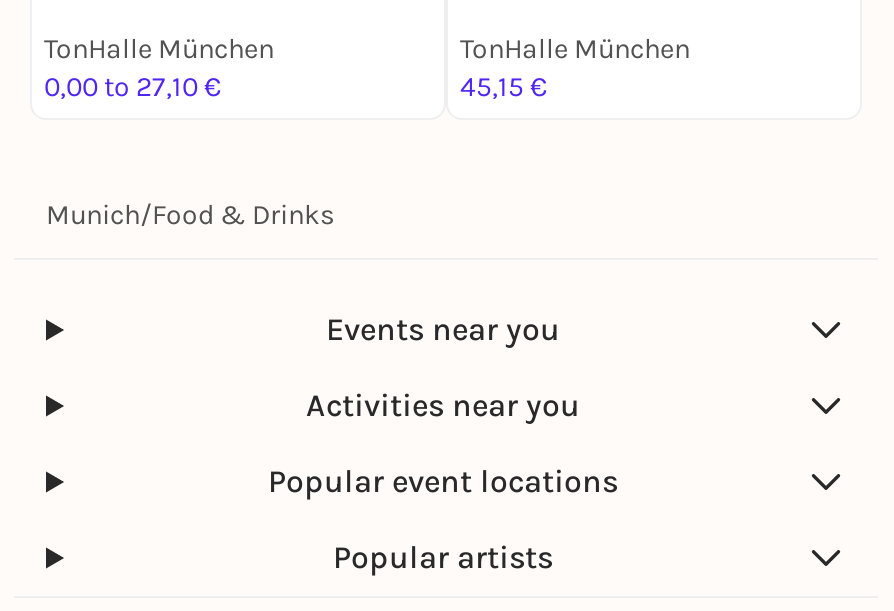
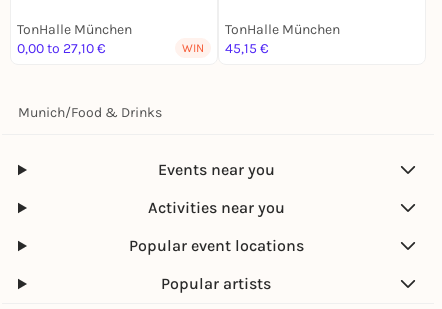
+ WIN
